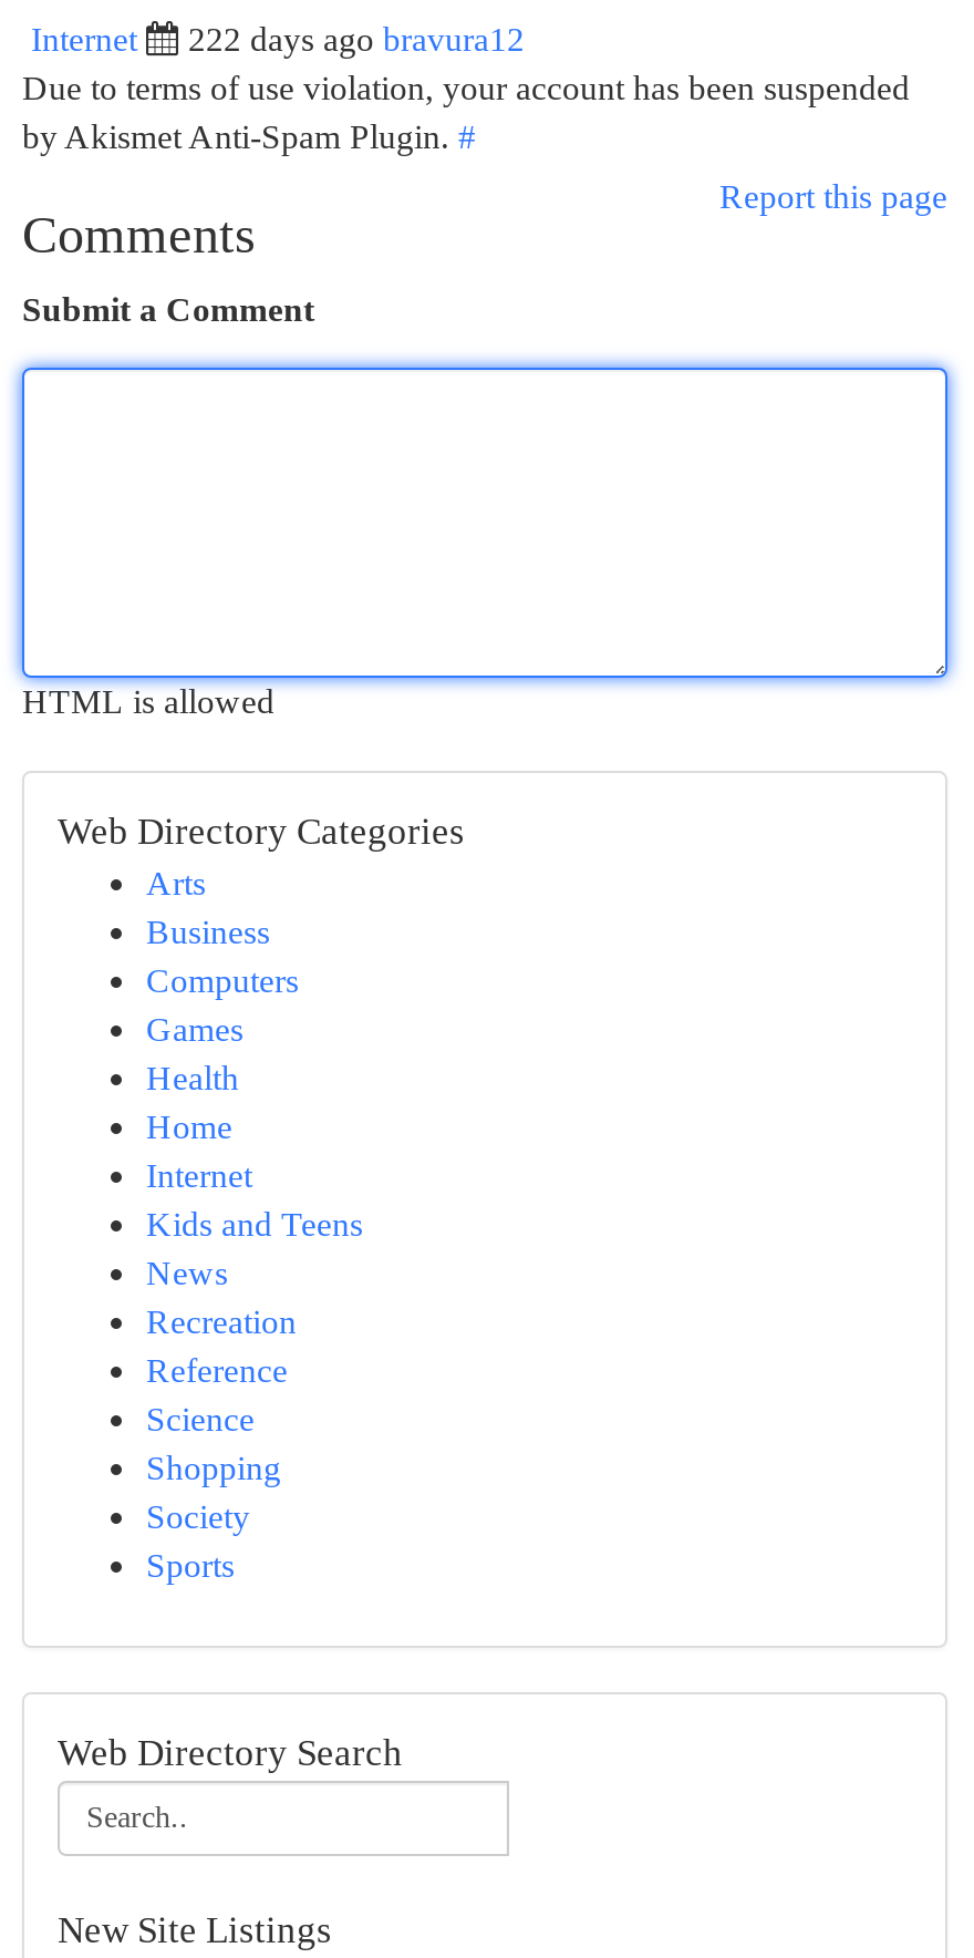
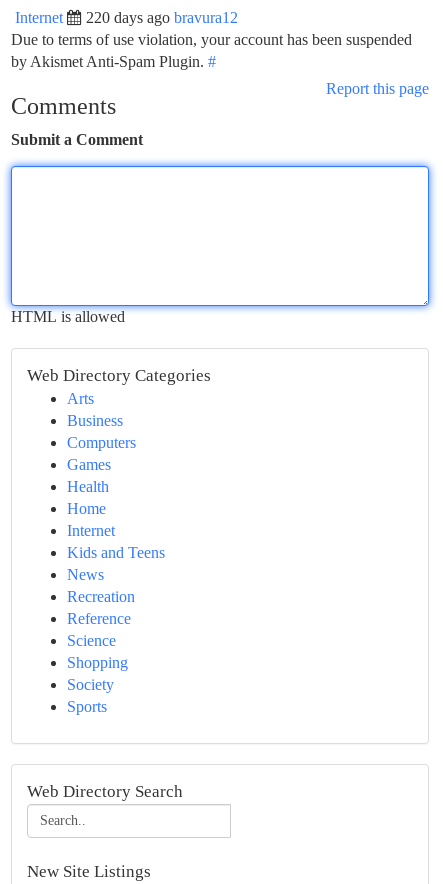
- 222 days ago bravura12
+ 220 days ago bravura12
